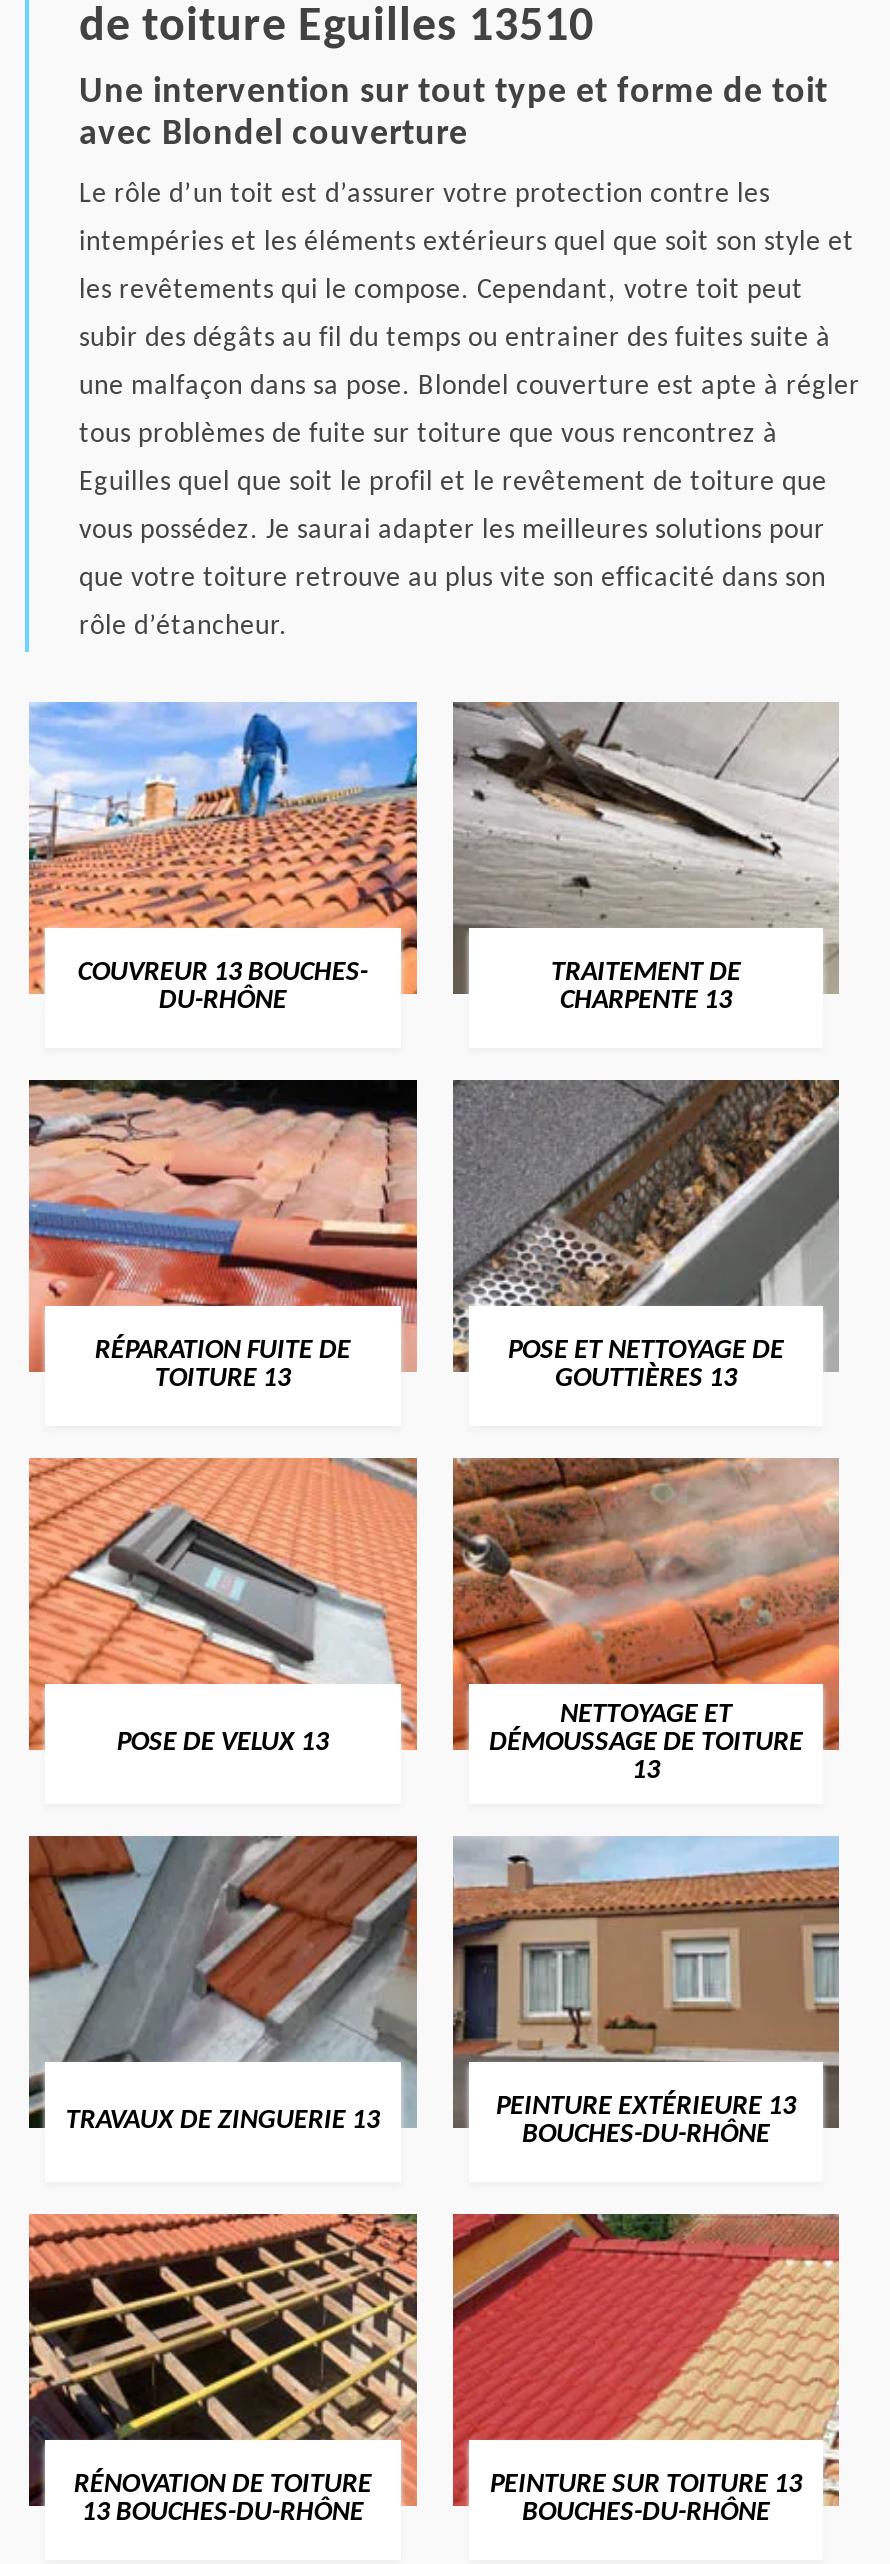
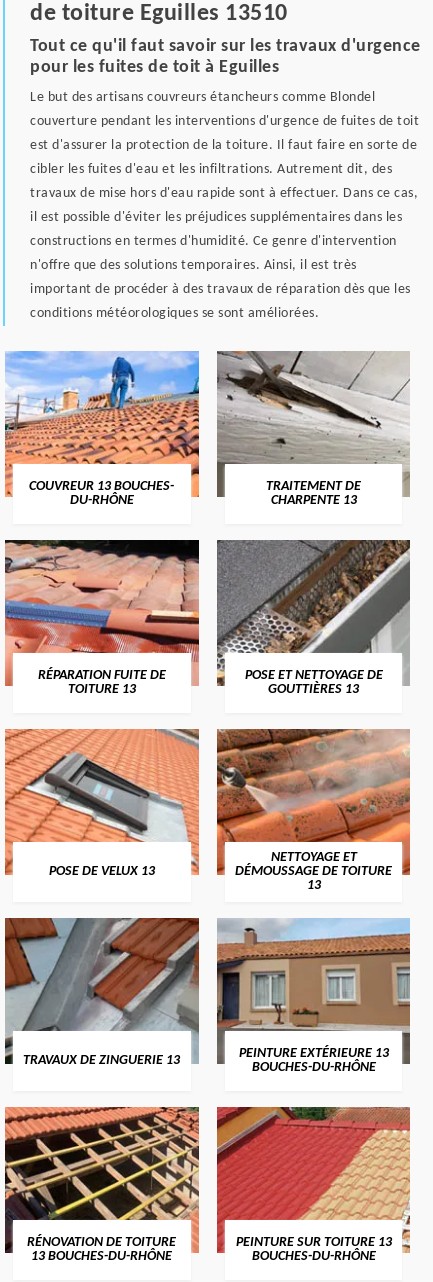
- Une intervention sur tout type et forme de toit
- avec Blondel couverture
+ Tout ce qu'il faut savoir sur les travaux d'urgence
+ pour les fuites de toit à Eguilles

- Le rôle d’un toit est d’assurer votre protection contre les
+ Le but des artisans couvreurs étancheurs comme Blondel

- intempéries et les éléments extérieurs quel que soit son style et
+ couverture pendant les interventions d'urgence de fuites de toit

- les revêtements qui le compose. Cependant, votre toit peut
+ est d'assurer la protection de la toiture. Il faut faire en sorte de

- subir des dégâts au fil du temps ou entrainer des fuites suite à
+ cibler les fuites d'eau et les infiltrations. Autrement dit, des

- une malfaçon dans sa pose. Blondel couverture est apte à régler
+ travaux de mise hors d'eau rapide sont à effectuer. Dans ce cas,

- tous problèmes de fuite sur toiture que vous rencontrez à
+ il est possible d'éviter les préjudices supplémentaires dans les

- Eguilles quel que soit le profil et le revêtement de toiture que
+ constructions en termes d'humidité. Ce genre d'intervention

- vous possédez. Je saurai adapter les meilleures solutions pour
+ n'offre que des solutions temporaires. Ainsi, il est très

- que votre toiture retrouve au plus vite son efficacité dans son
+ important de procéder à des travaux de réparation dès que les

- rôle d’étancheur.
+ conditions météorologiques se sont améliorées.
